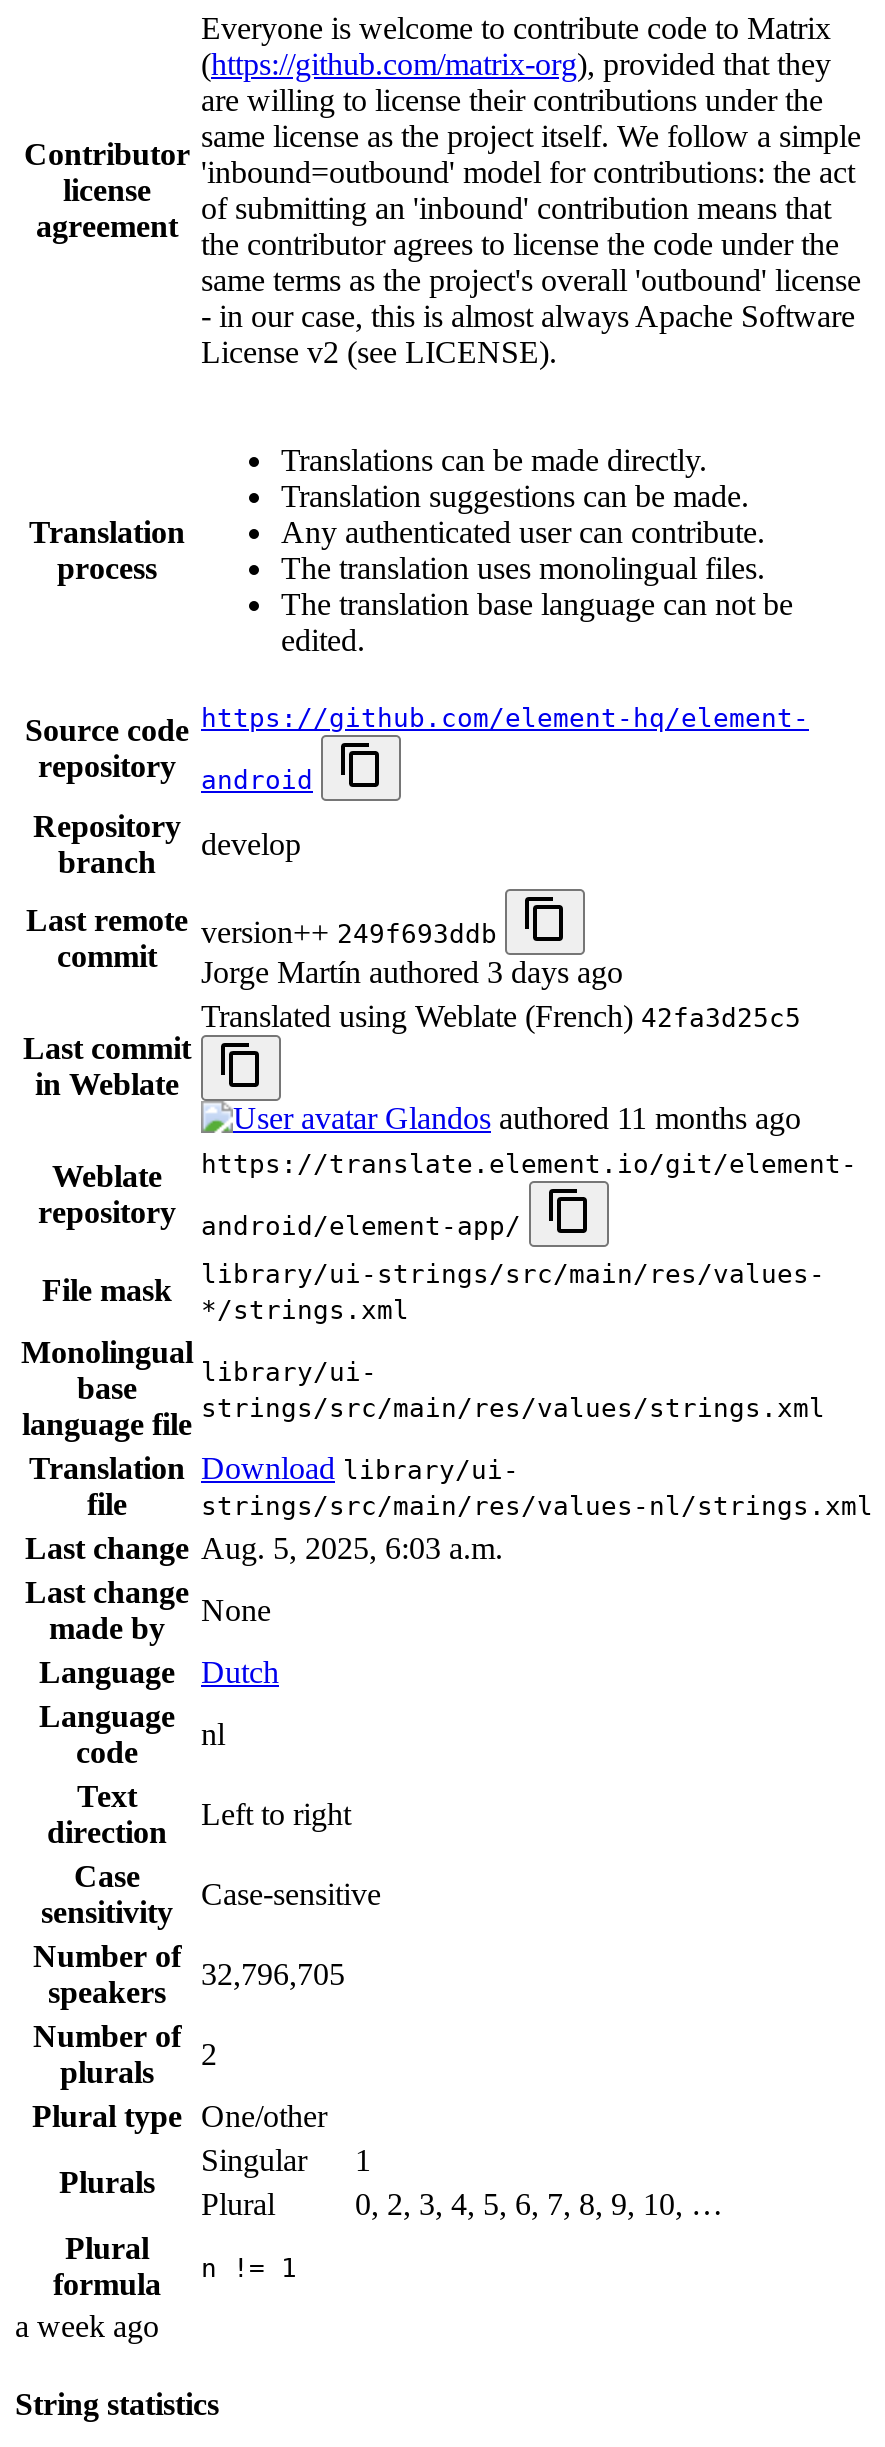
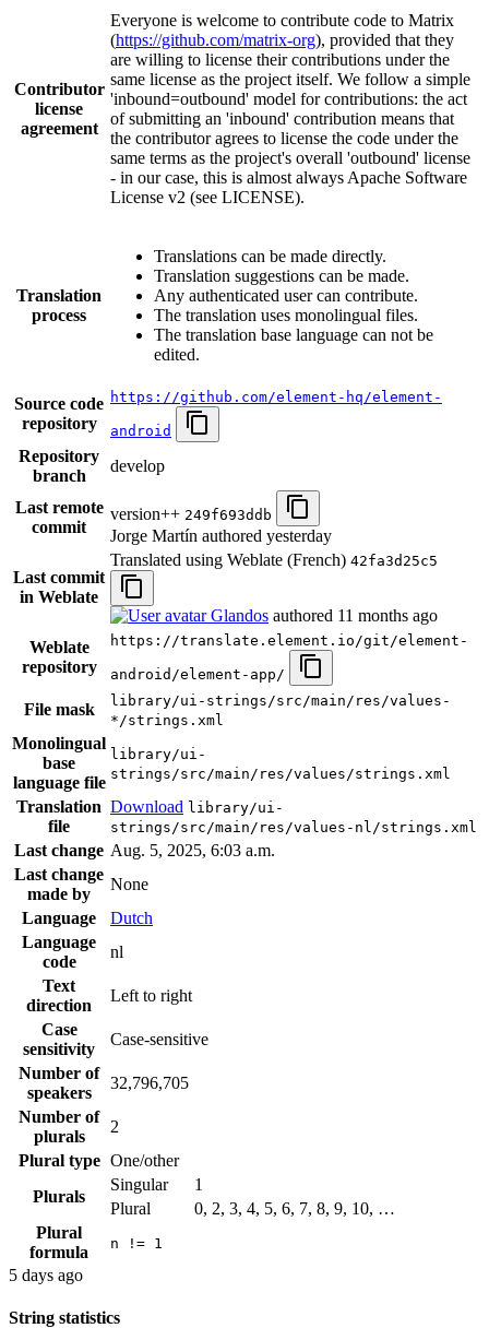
- Jorge Martín authored 3 days ago
+ Jorge Martín authored yesterday

- a week ago
+ 5 days ago
